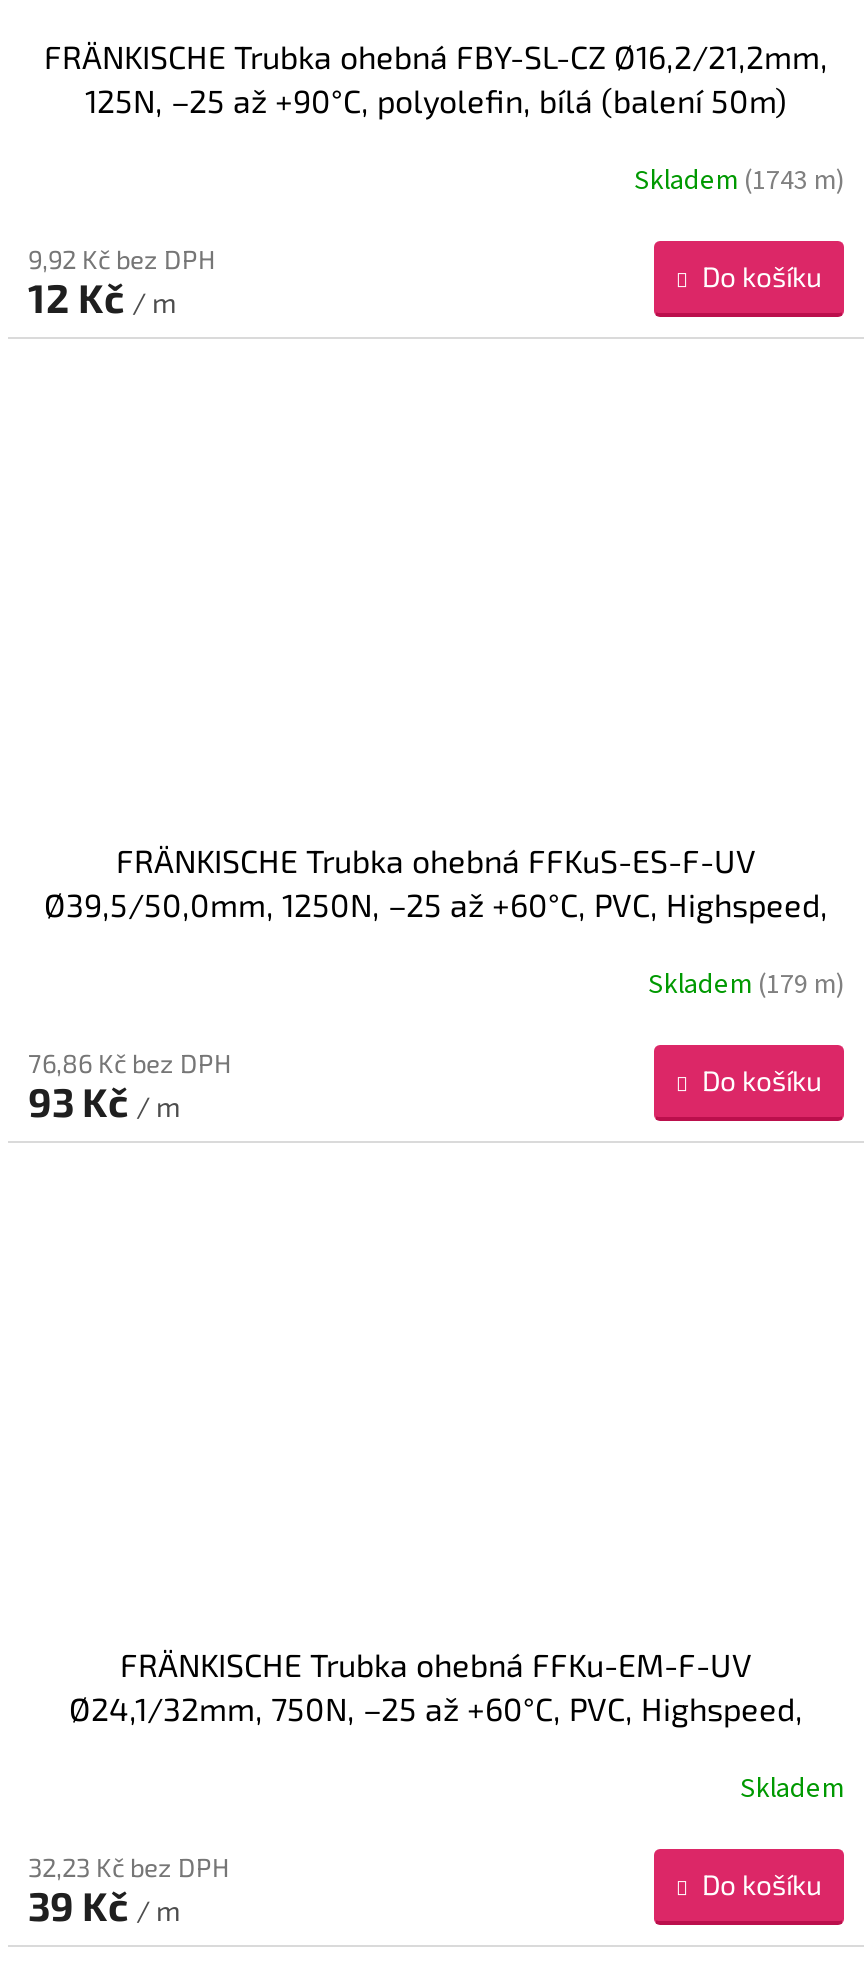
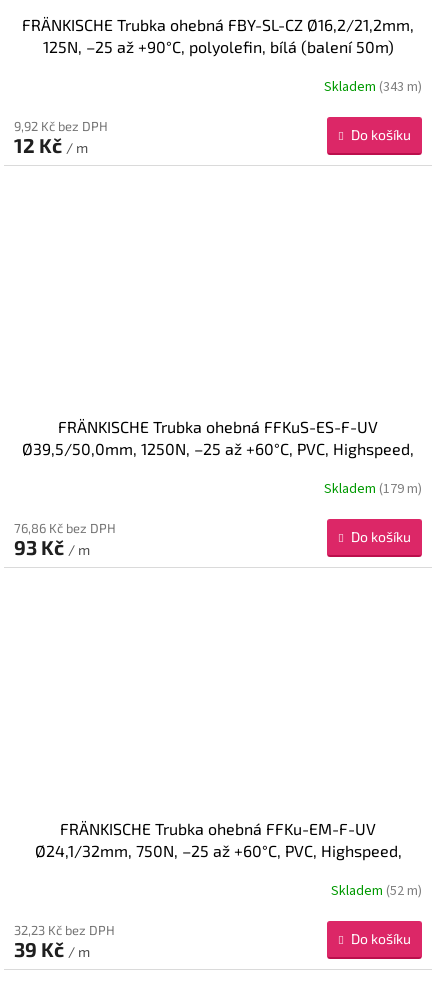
- Skladem (1743 m)
+ Skladem (343 m)

- Skladem
+ Skladem (52 m)
